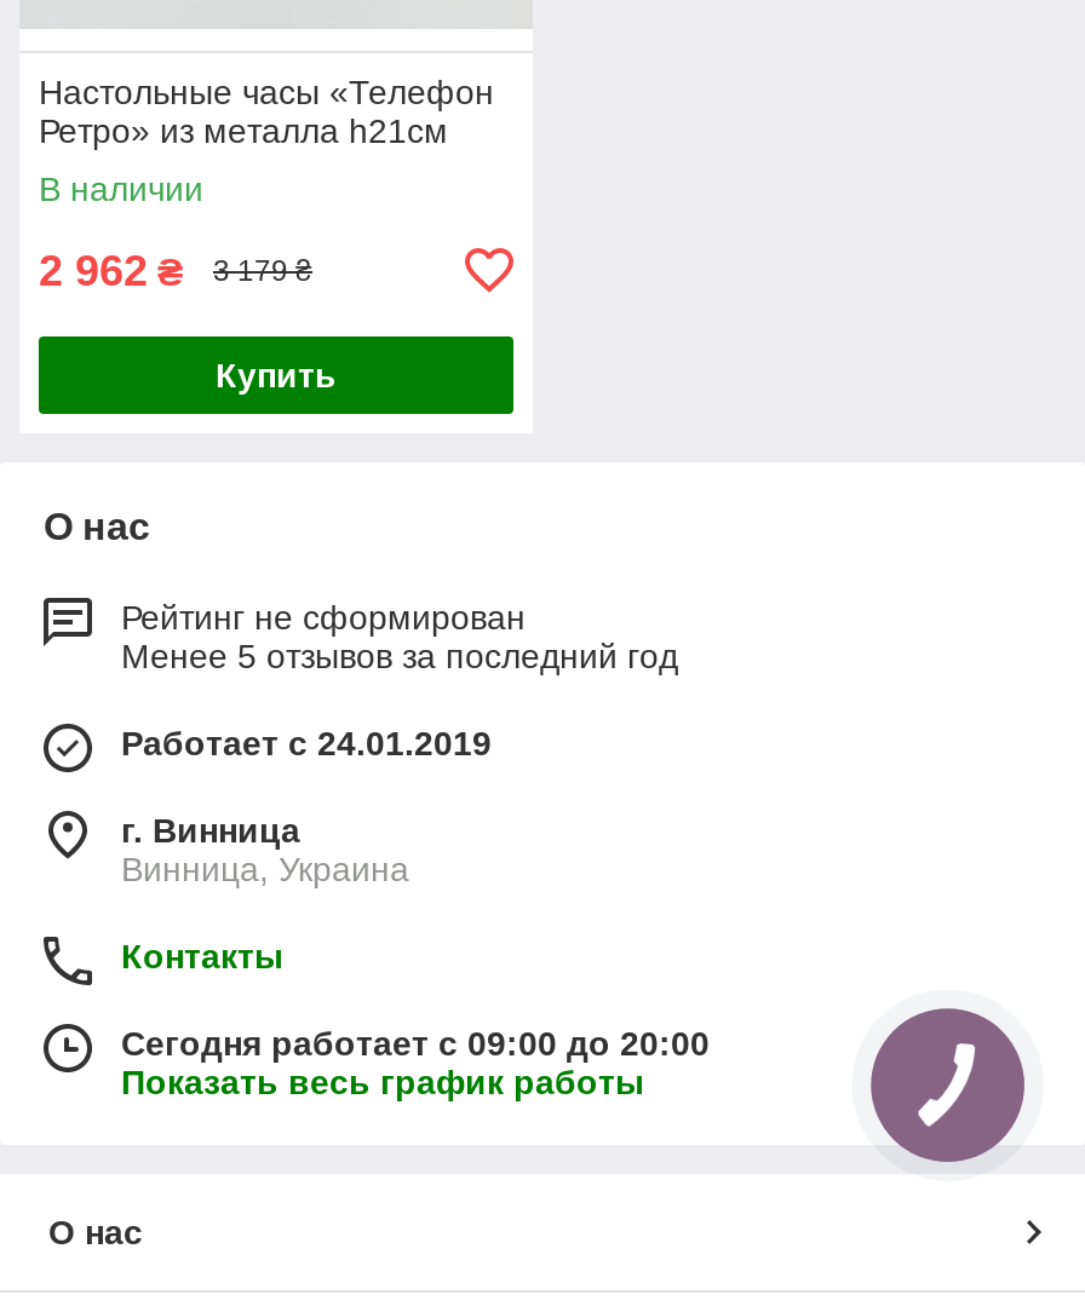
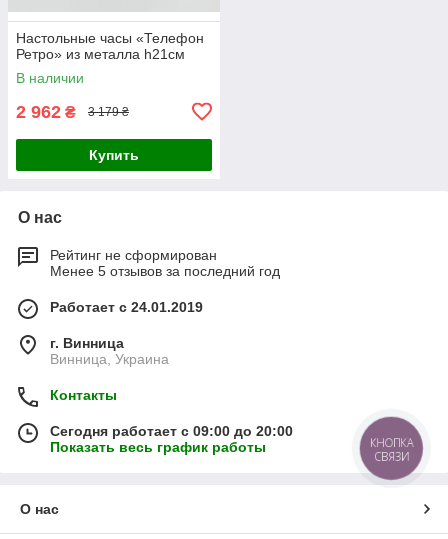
+ КНОПКА
+ СВЯЗИ
